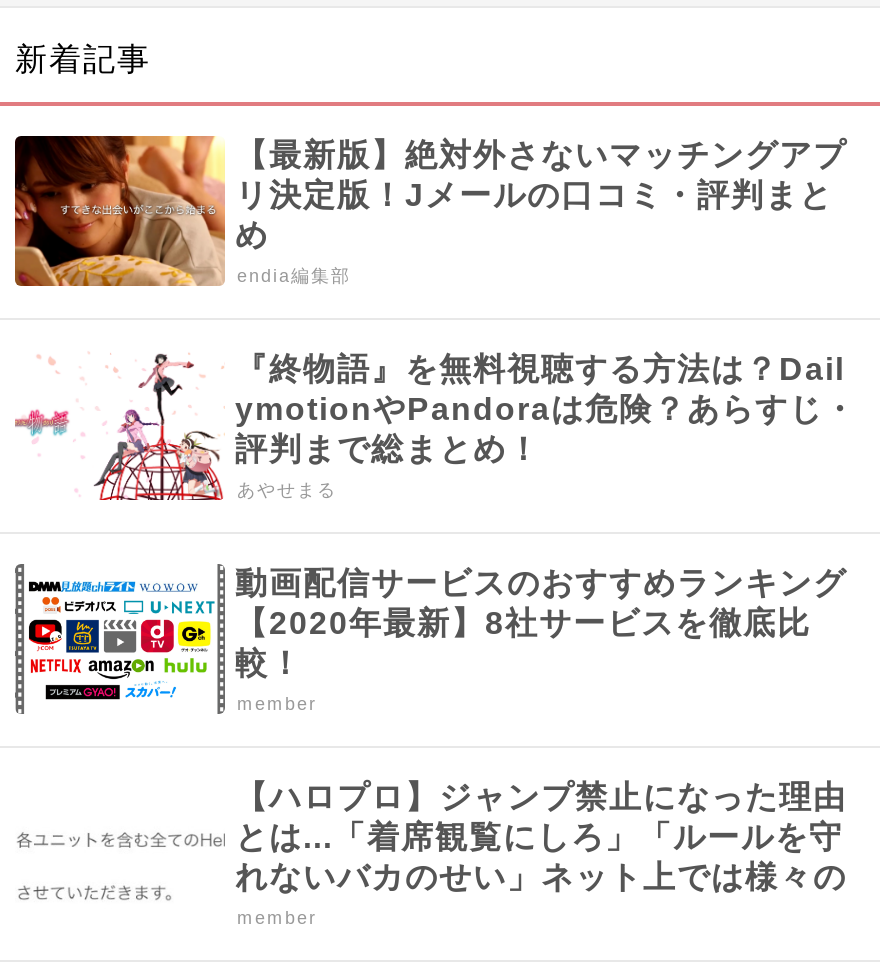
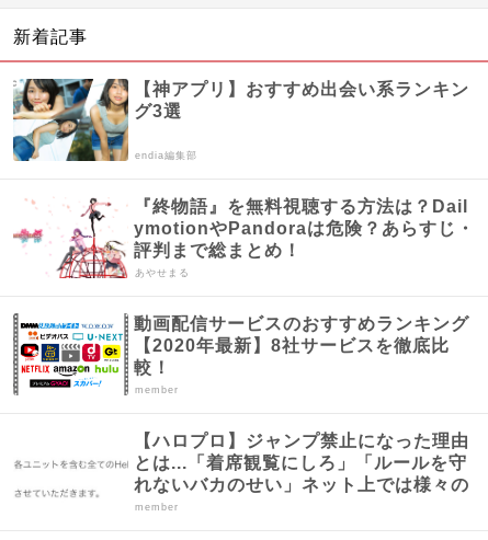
- [image]
- 【最新版】絶対外さないマッチングアプ
- リ決定版！Jメールの口コミ・評判まと
- め
+ [image]
+ 【神アプリ】おすすめ出会い系ランキン
+ グ3選
